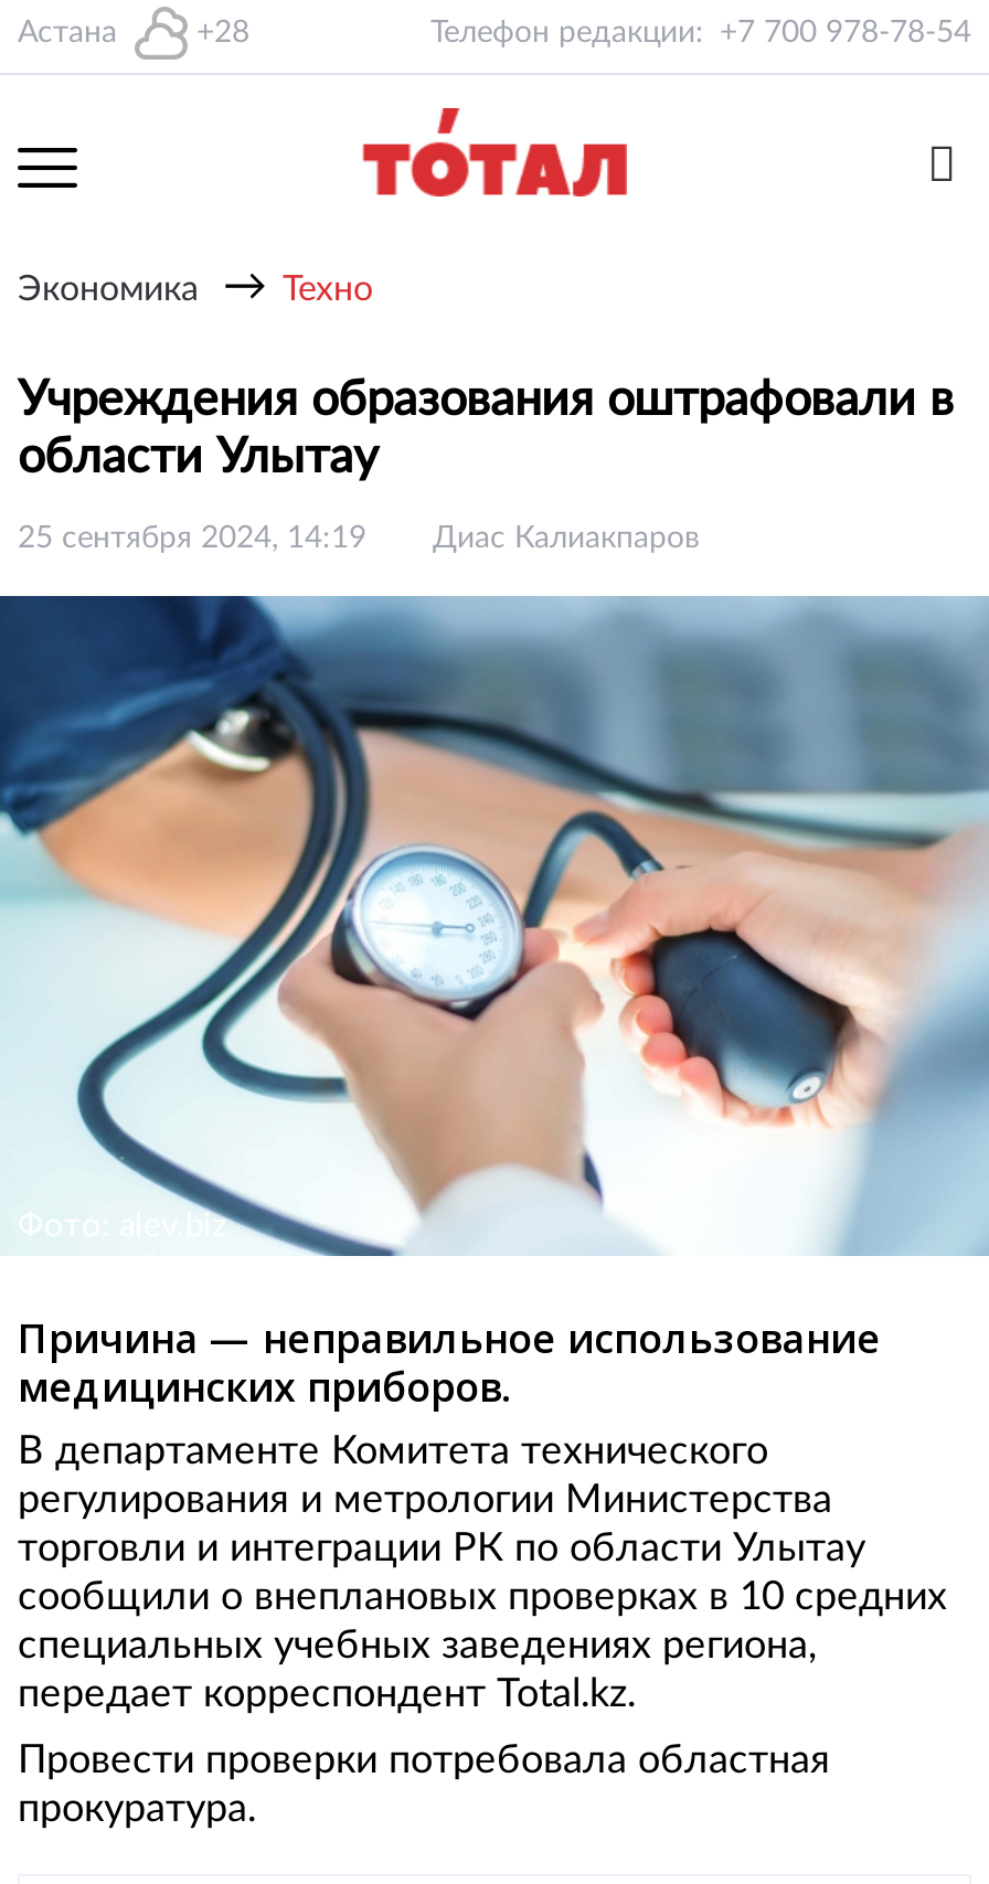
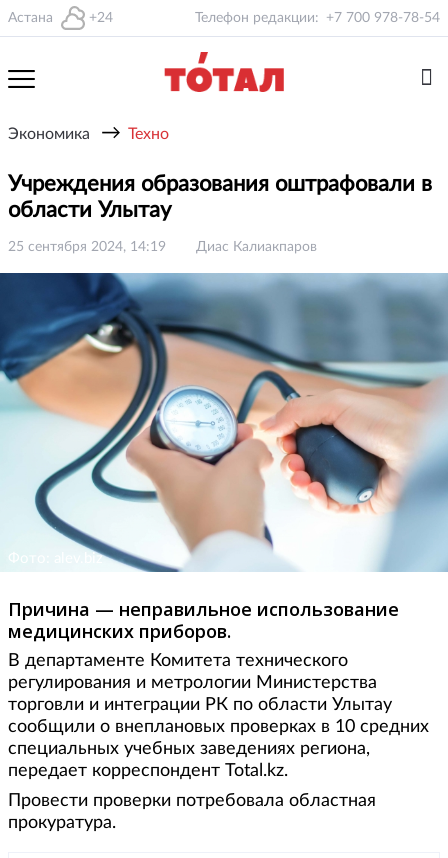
- +28
+ +24
